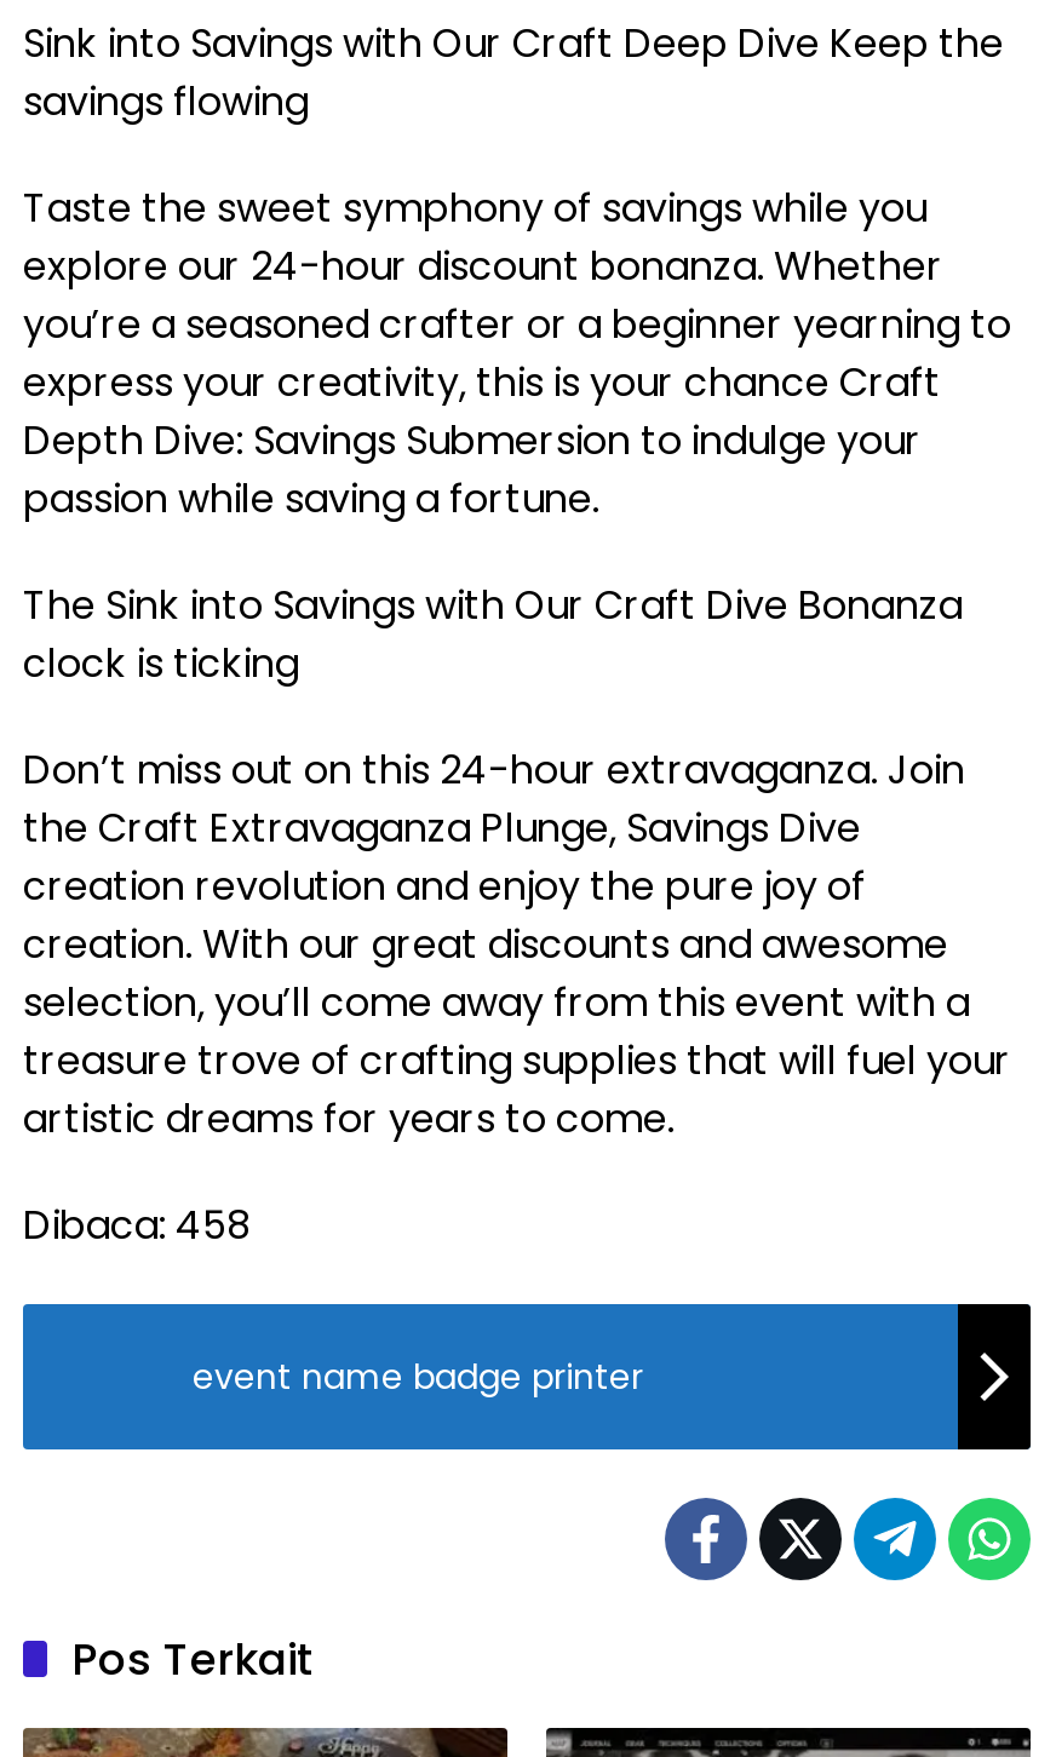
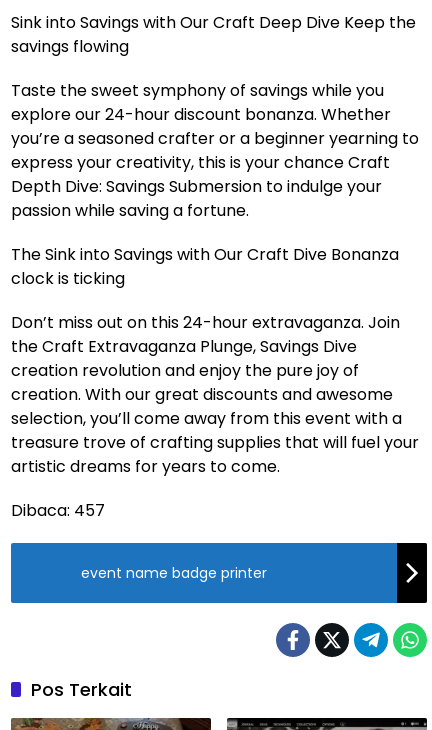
- Dibaca: 458
+ Dibaca: 457
